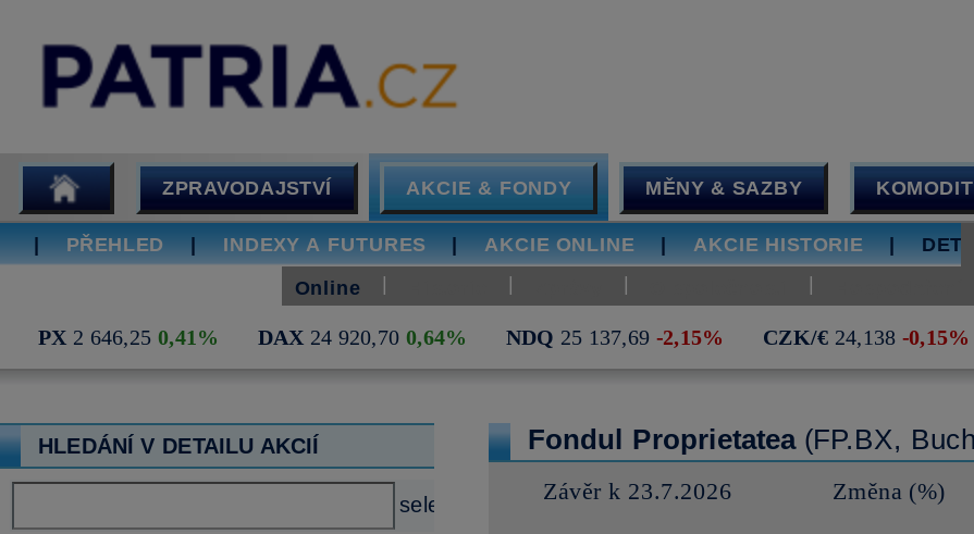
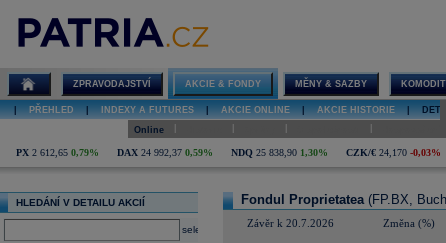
- PX 2 646,25 0,41%
+ PX 2 612,65 0,79%

- DAX 24 920,70 0,64%
+ DAX 24 992,37 0,59%

- NDQ 25 137,69 -2,15%
+ NDQ 25 838,90 1,30%

- CZK/€ 24,138 -0,15%
+ CZK/€ 24,170 -0,03%

- Závěr k 23.7.2026
+ Závěr k 20.7.2026
